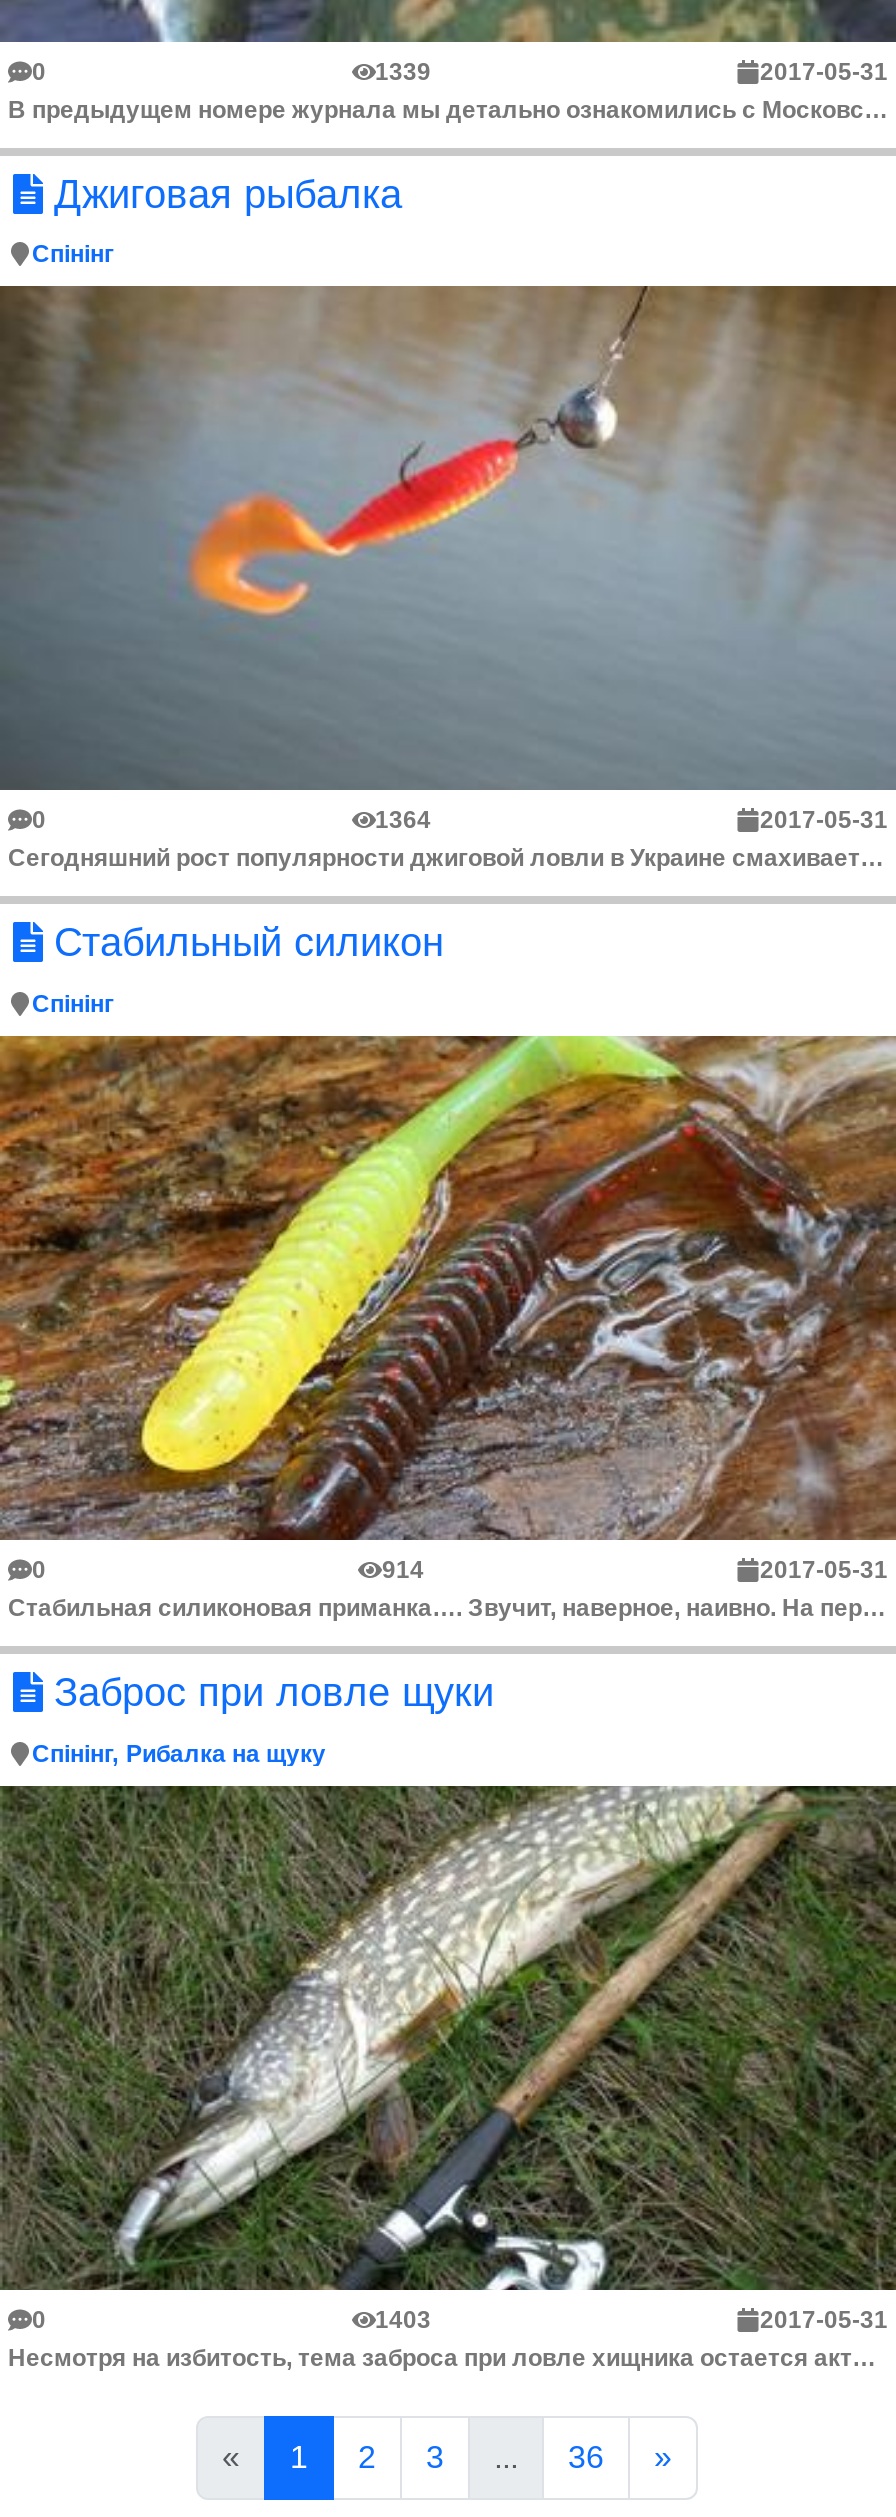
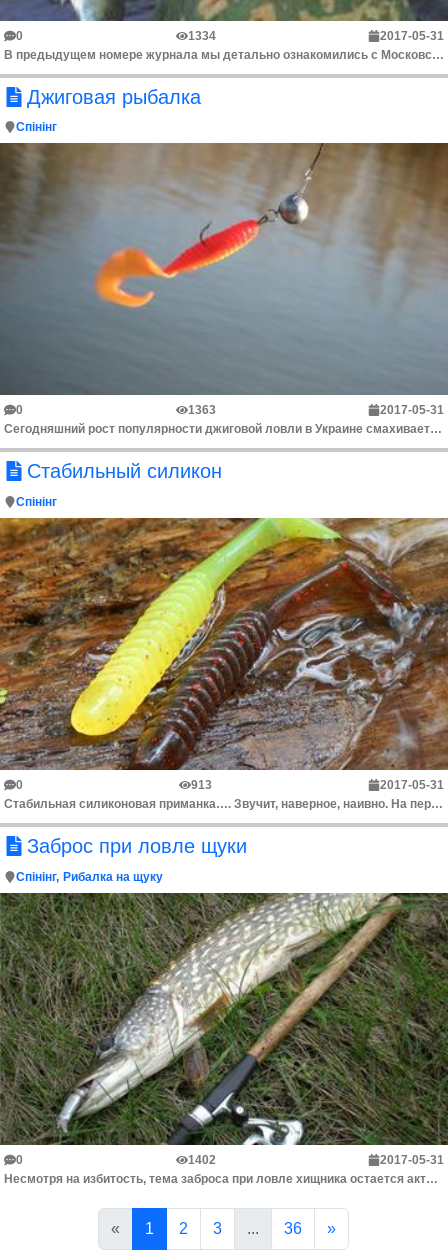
- 1339
+ 1334

- 1364
+ 1363

- 914
+ 913

- 1403
+ 1402
